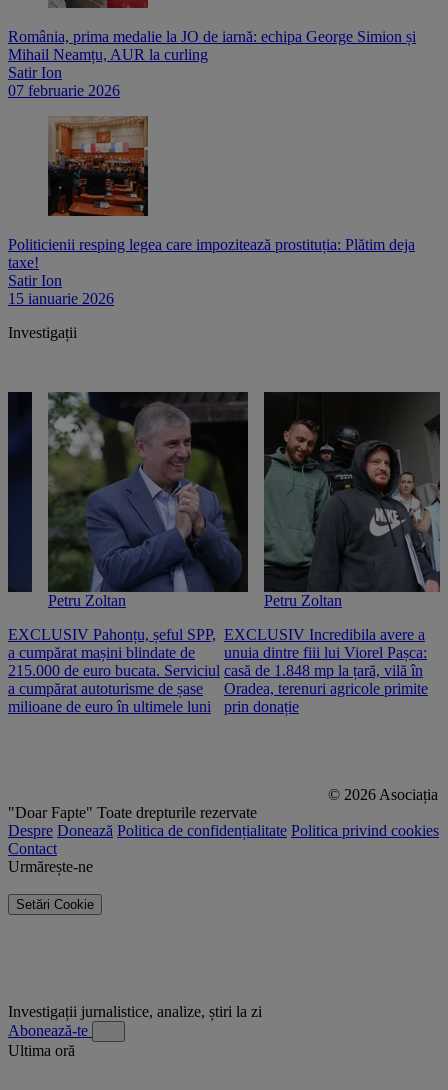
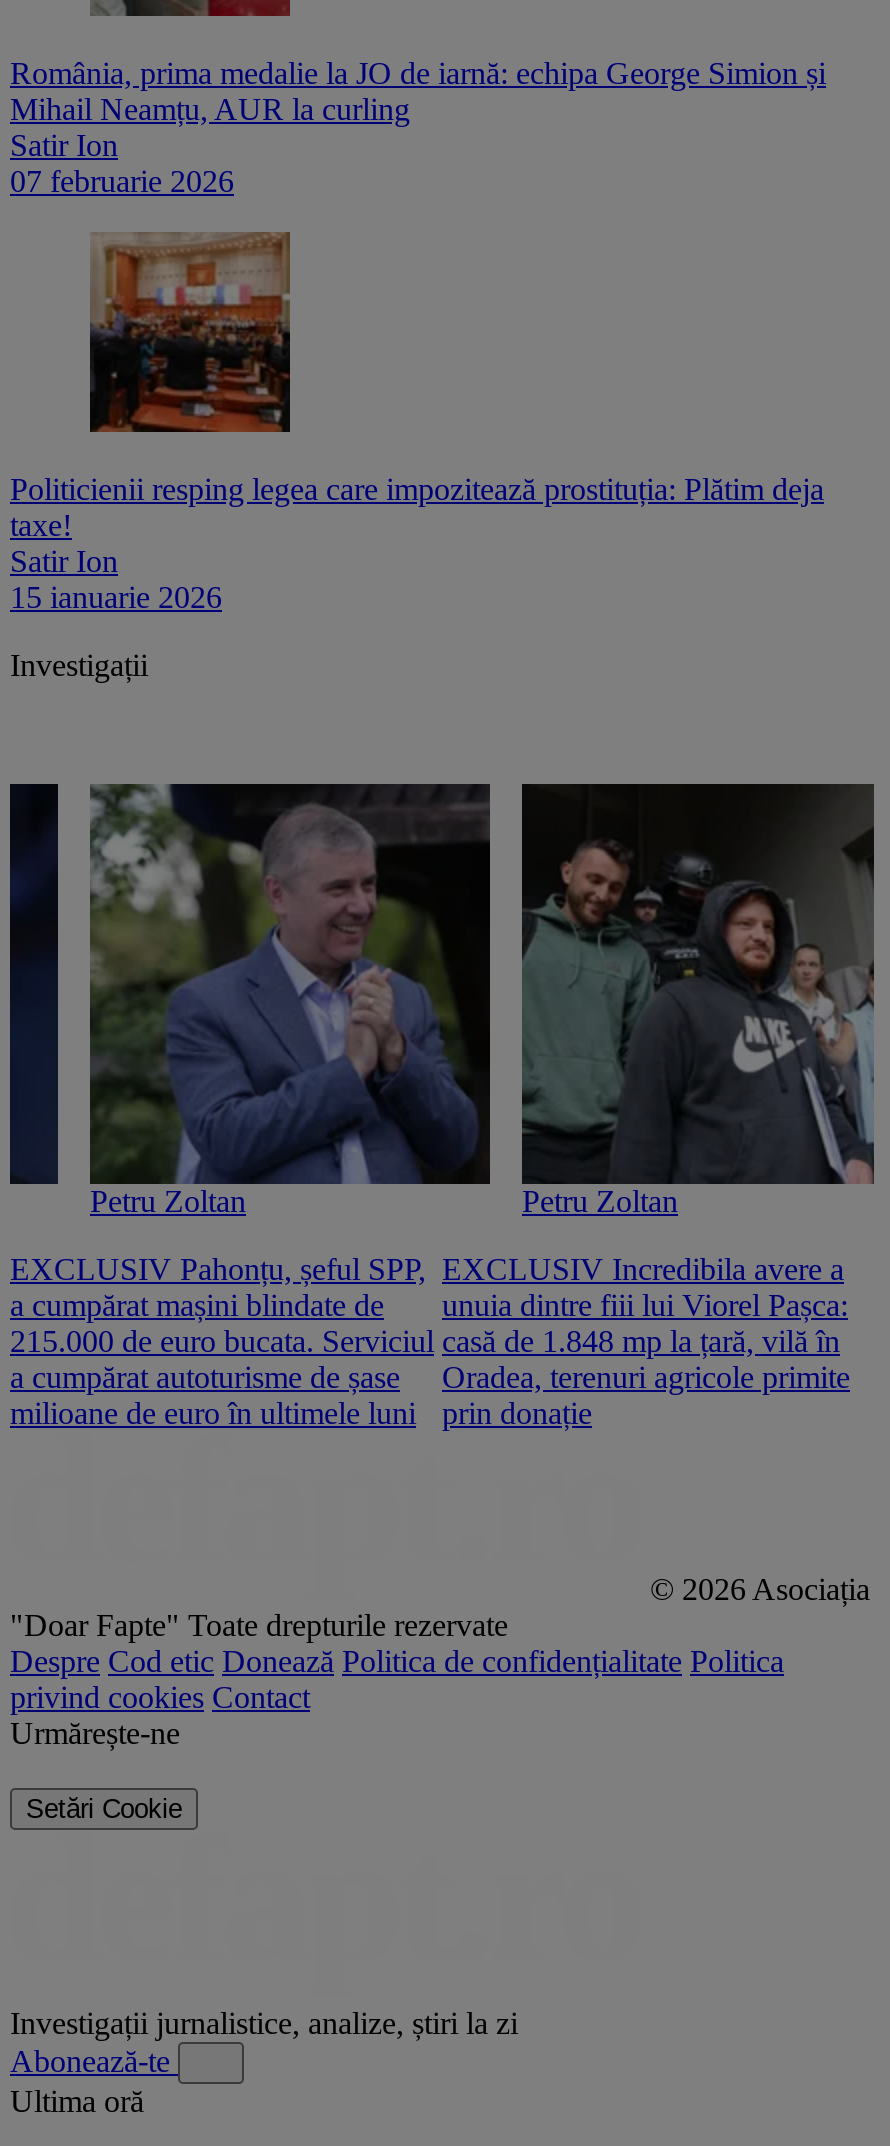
- Despre Donează Politica de confidențialitate Politica privind cookies
- Contact
+ Despre Cod etic Donează Politica de confidențialitate Politica
+ privind cookies Contact
